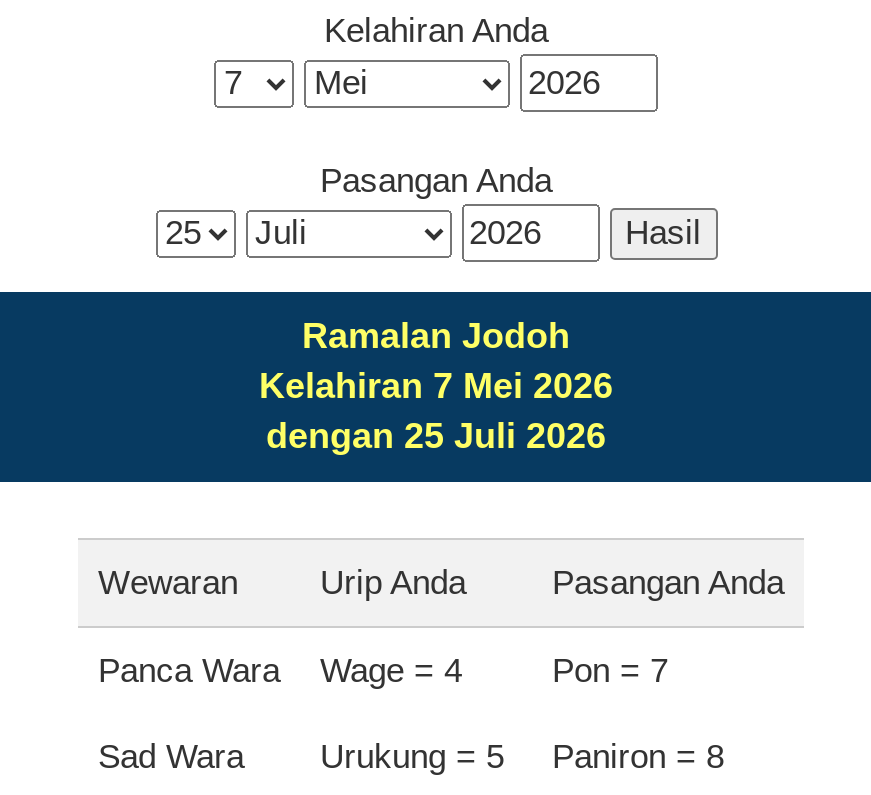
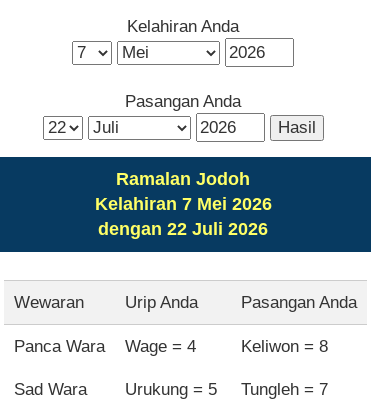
- dengan 25 Juli 2026
+ dengan 22 Juli 2026

- Pon = 7
+ Keliwon = 8

- Sad Wara Urukung = 5 Paniron = 8
+ Sad Wara Urukung = 5 Tungleh = 7
